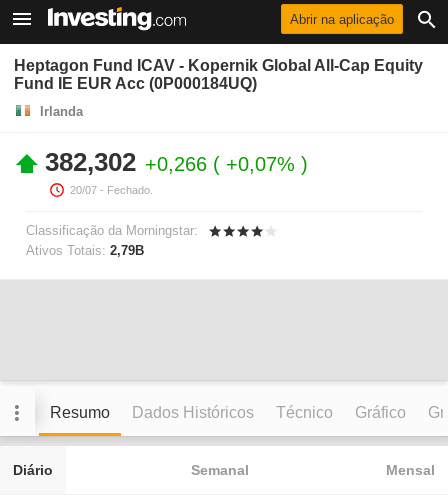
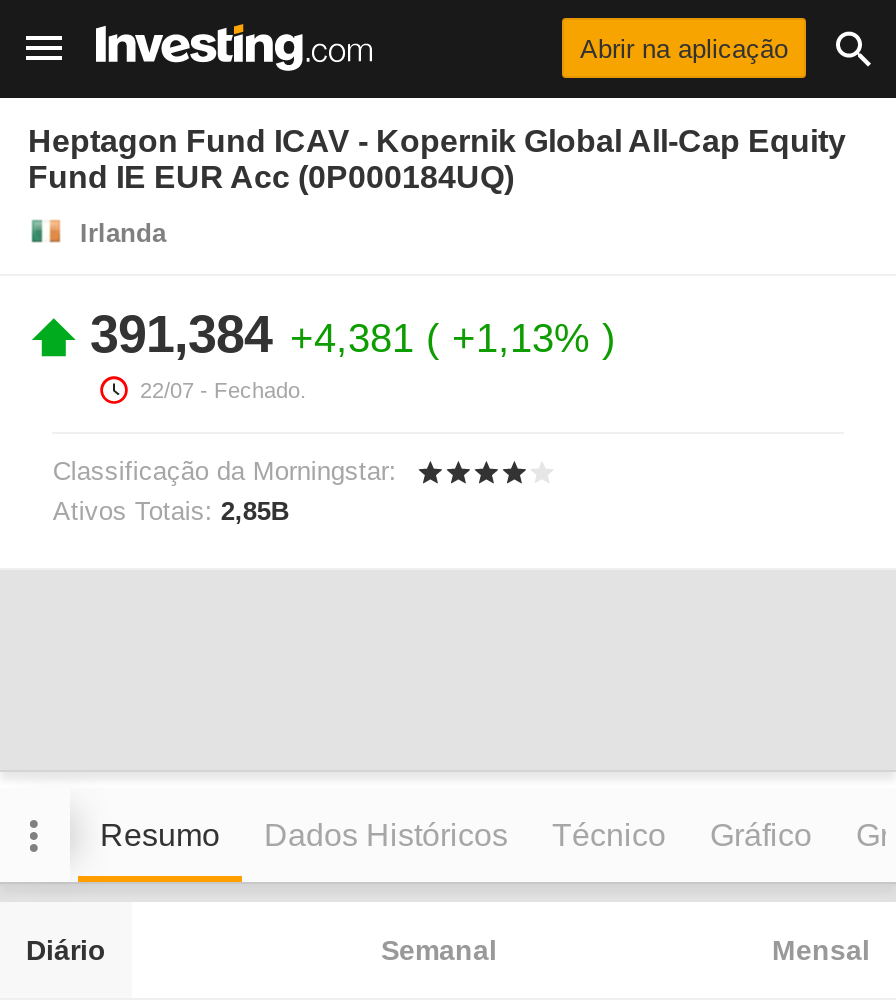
- 382,302 +0,266 +0,07%
+ 391,384 +4,381 +1,13%

- 20/07 - Fechado.
+ 22/07 - Fechado.

- Ativos Totais: 2,79B
+ Ativos Totais: 2,85B
